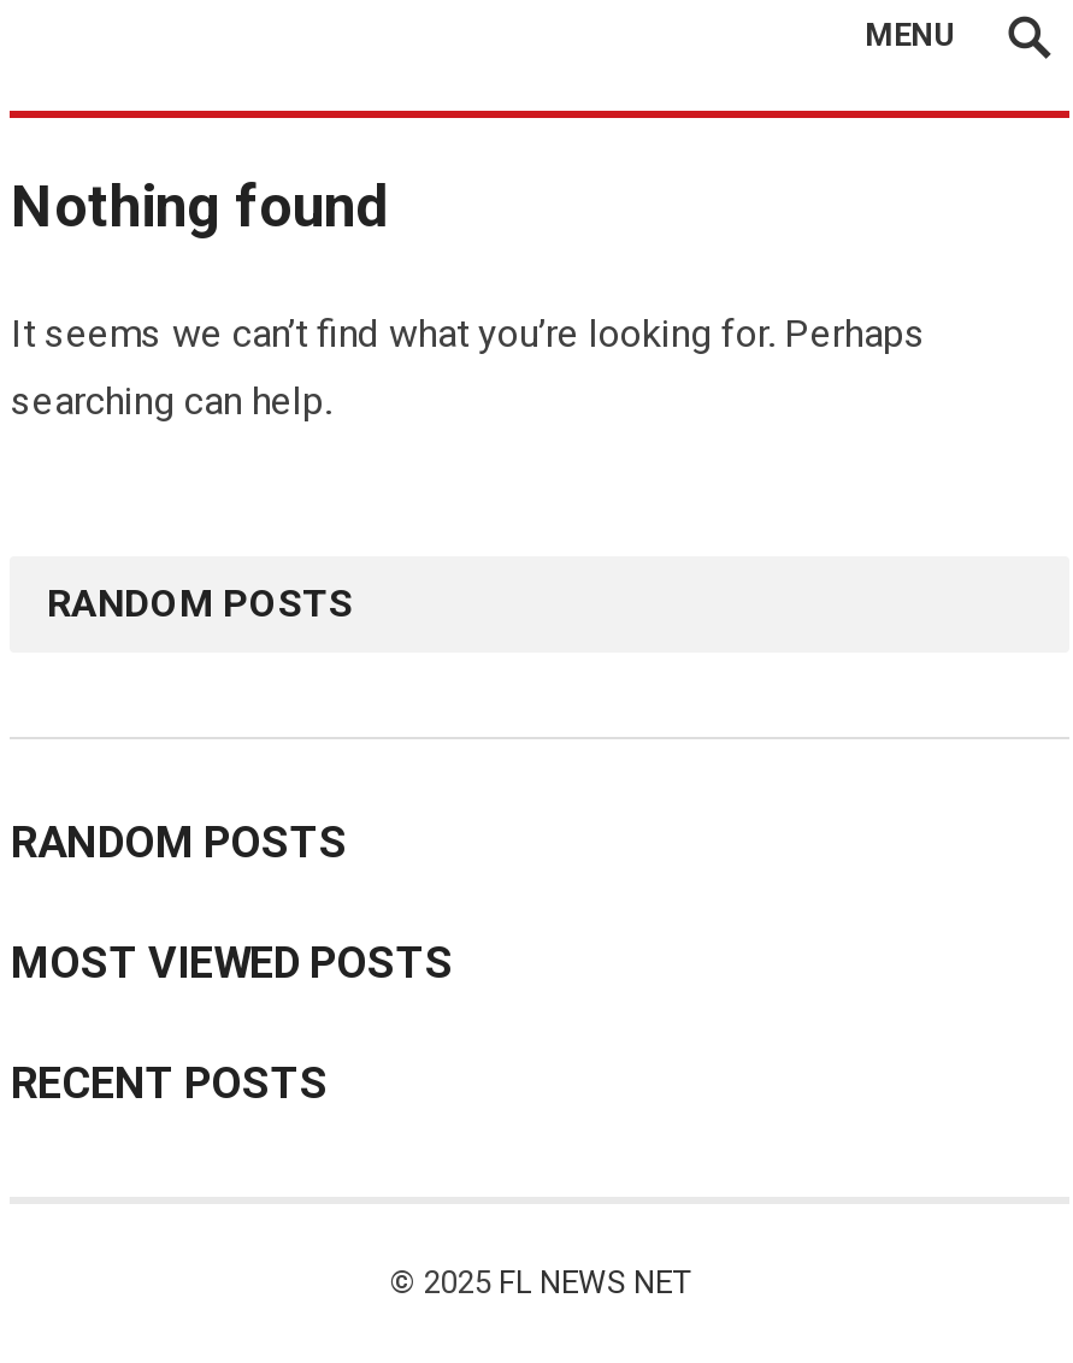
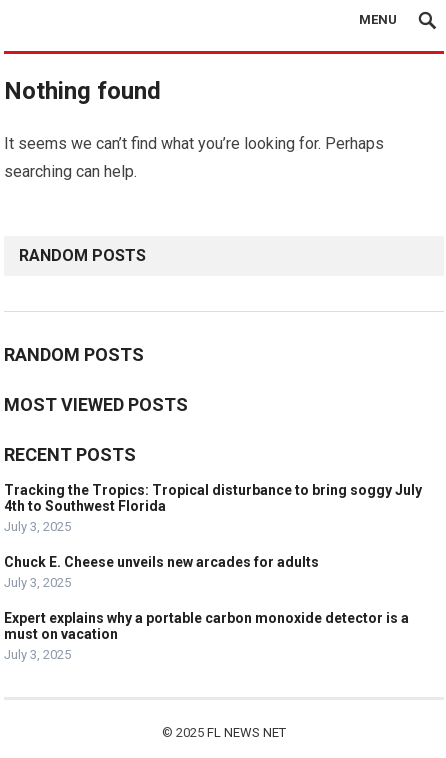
+ Tracking the Tropics: Tropical disturbance to bring soggy July
+ 4th to Southwest Florida
+ July 3, 2025
+ Chuck E. Cheese unveils new arcades for adults
+ July 3, 2025
+ Expert explains why a portable carbon monoxide detector is a
+ must on vacation
+ July 3, 2025
